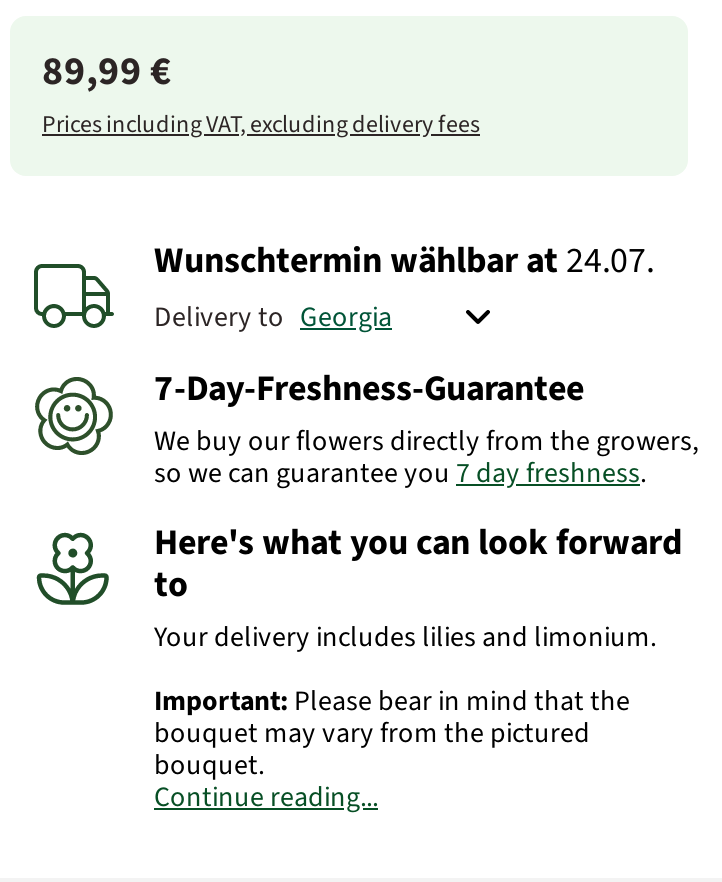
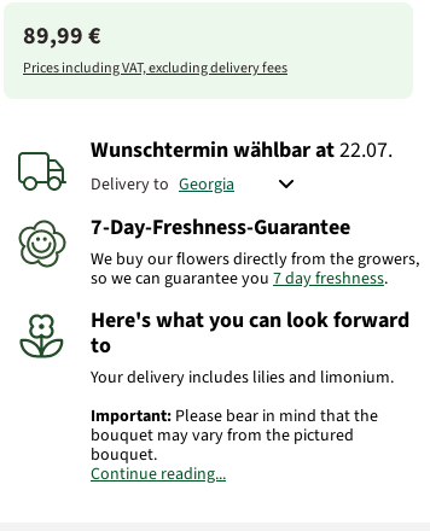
- Wunschtermin wählbar at 24.07.
+ Wunschtermin wählbar at 22.07.
